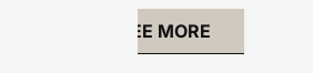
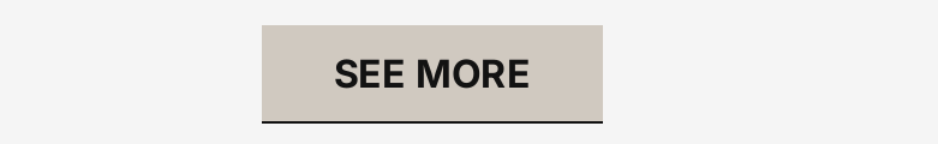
+ [image]
